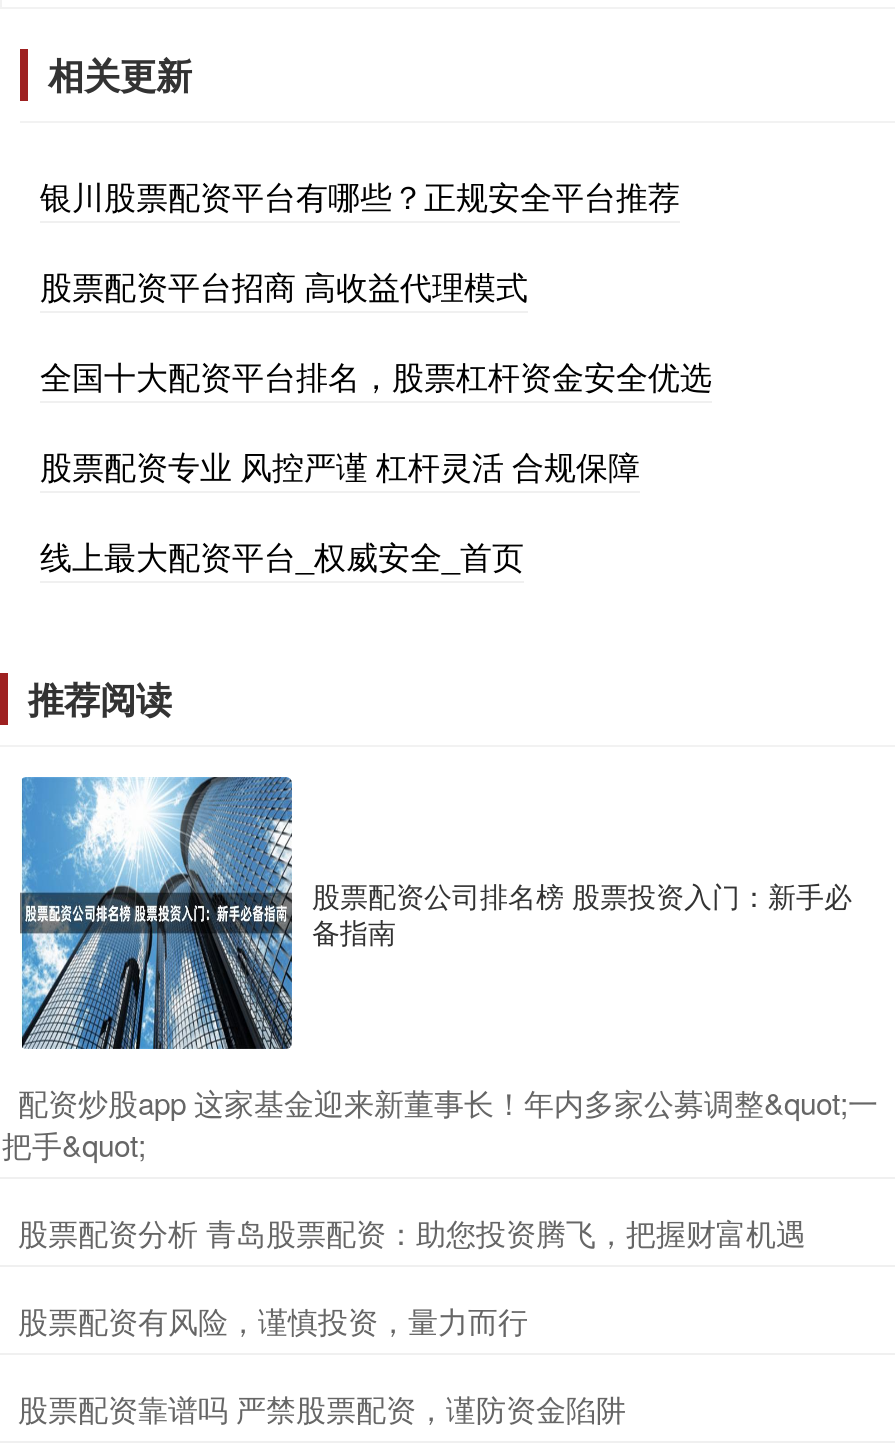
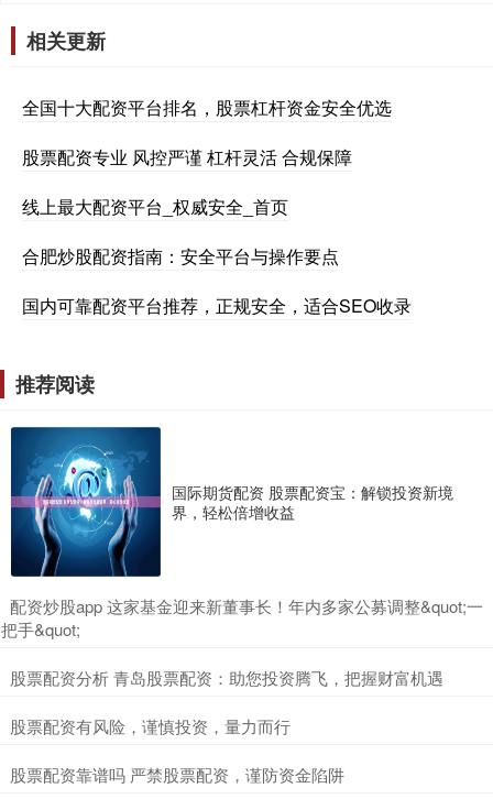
- 银川股票配资平台有哪些？正规安全平台推荐
- 股票配资平台招商 高收益代理模式

moved up: 全国十大配资平台排名，股票杠杆资金安全优选 | 股票配资专业 风控严谨 杠杆灵活 合规保障 | 线上最大配资平台_权威安全_首页

+ 合肥炒股配资指南：安全平台与操作要点
+ 国内可靠配资平台推荐，正规安全，适合SEO收录

- [image]
- 股票配资公司排名榜 股票投资入门：新手必
- 备指南
+ [image]
+ 国际期货配资 股票配资宝：解锁投资新境
+ 界，轻松倍增收益
